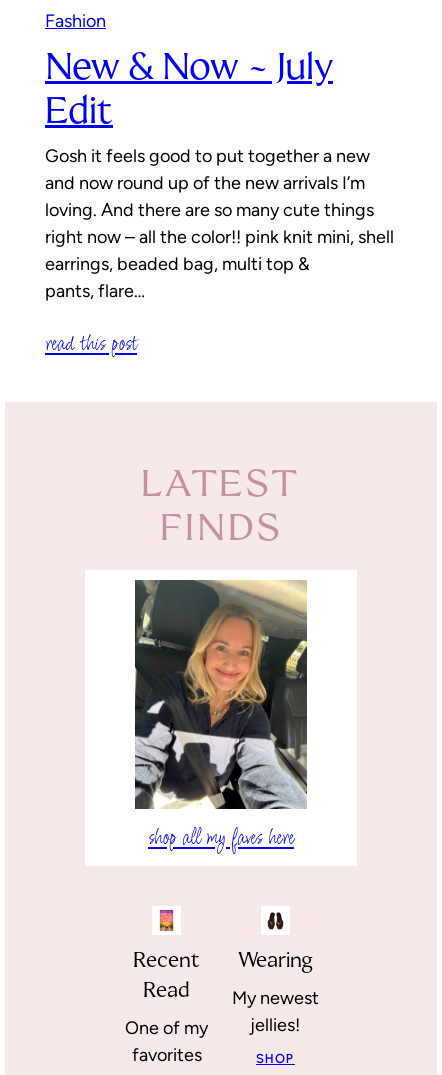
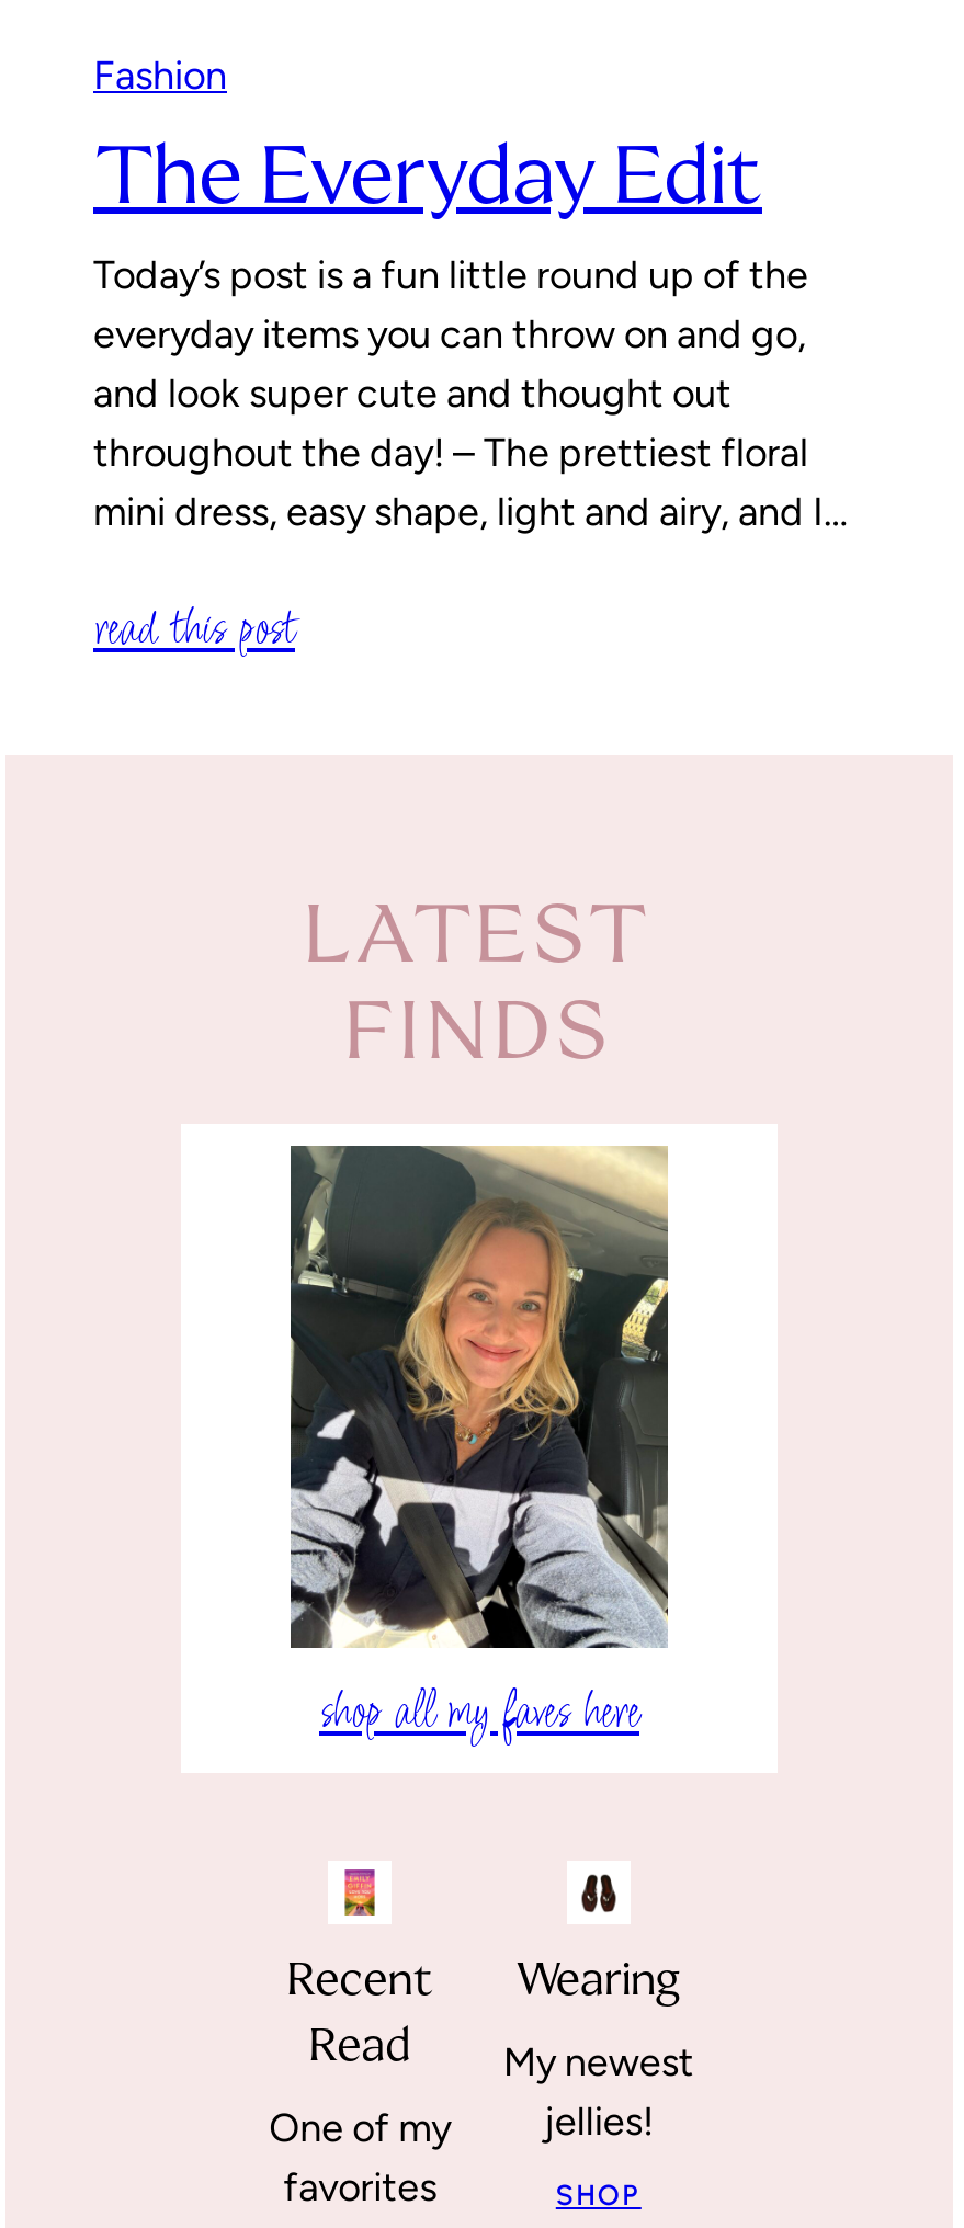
- New & Now ~ July
- Edit
- Gosh it feels good to put together a new
- and now round up of the new arrivals I’m
- loving. And there are so many cute things
- right now – all the color!! pink knit mini, shell
- earrings, beaded bag, multi top &
- pants, flare…
+ The Everyday Edit
+ Today’s post is a fun little round up of the
+ everyday items you can throw on and go,
+ and look super cute and thought out
+ throughout the day! – The prettiest floral
+ mini dress, easy shape, light and airy, and I…
